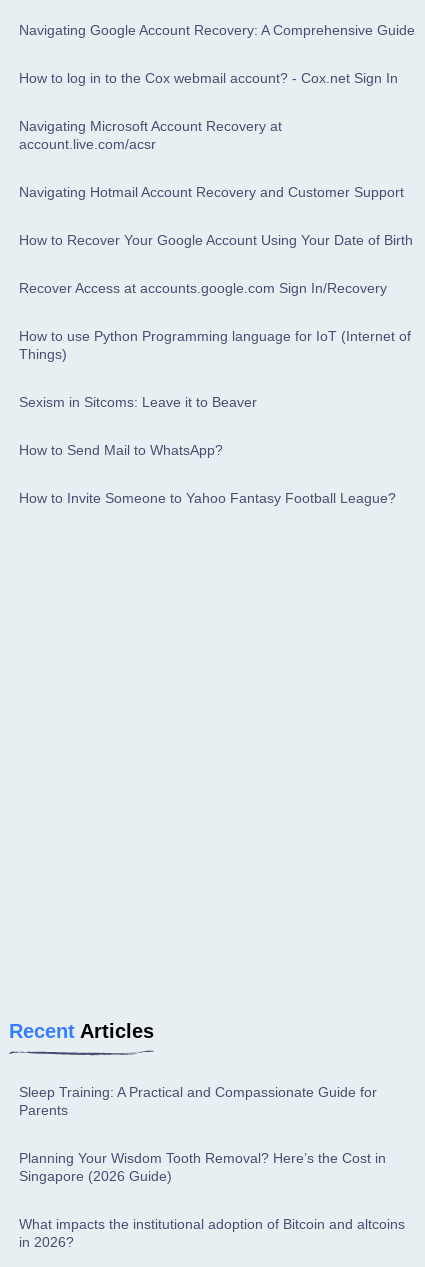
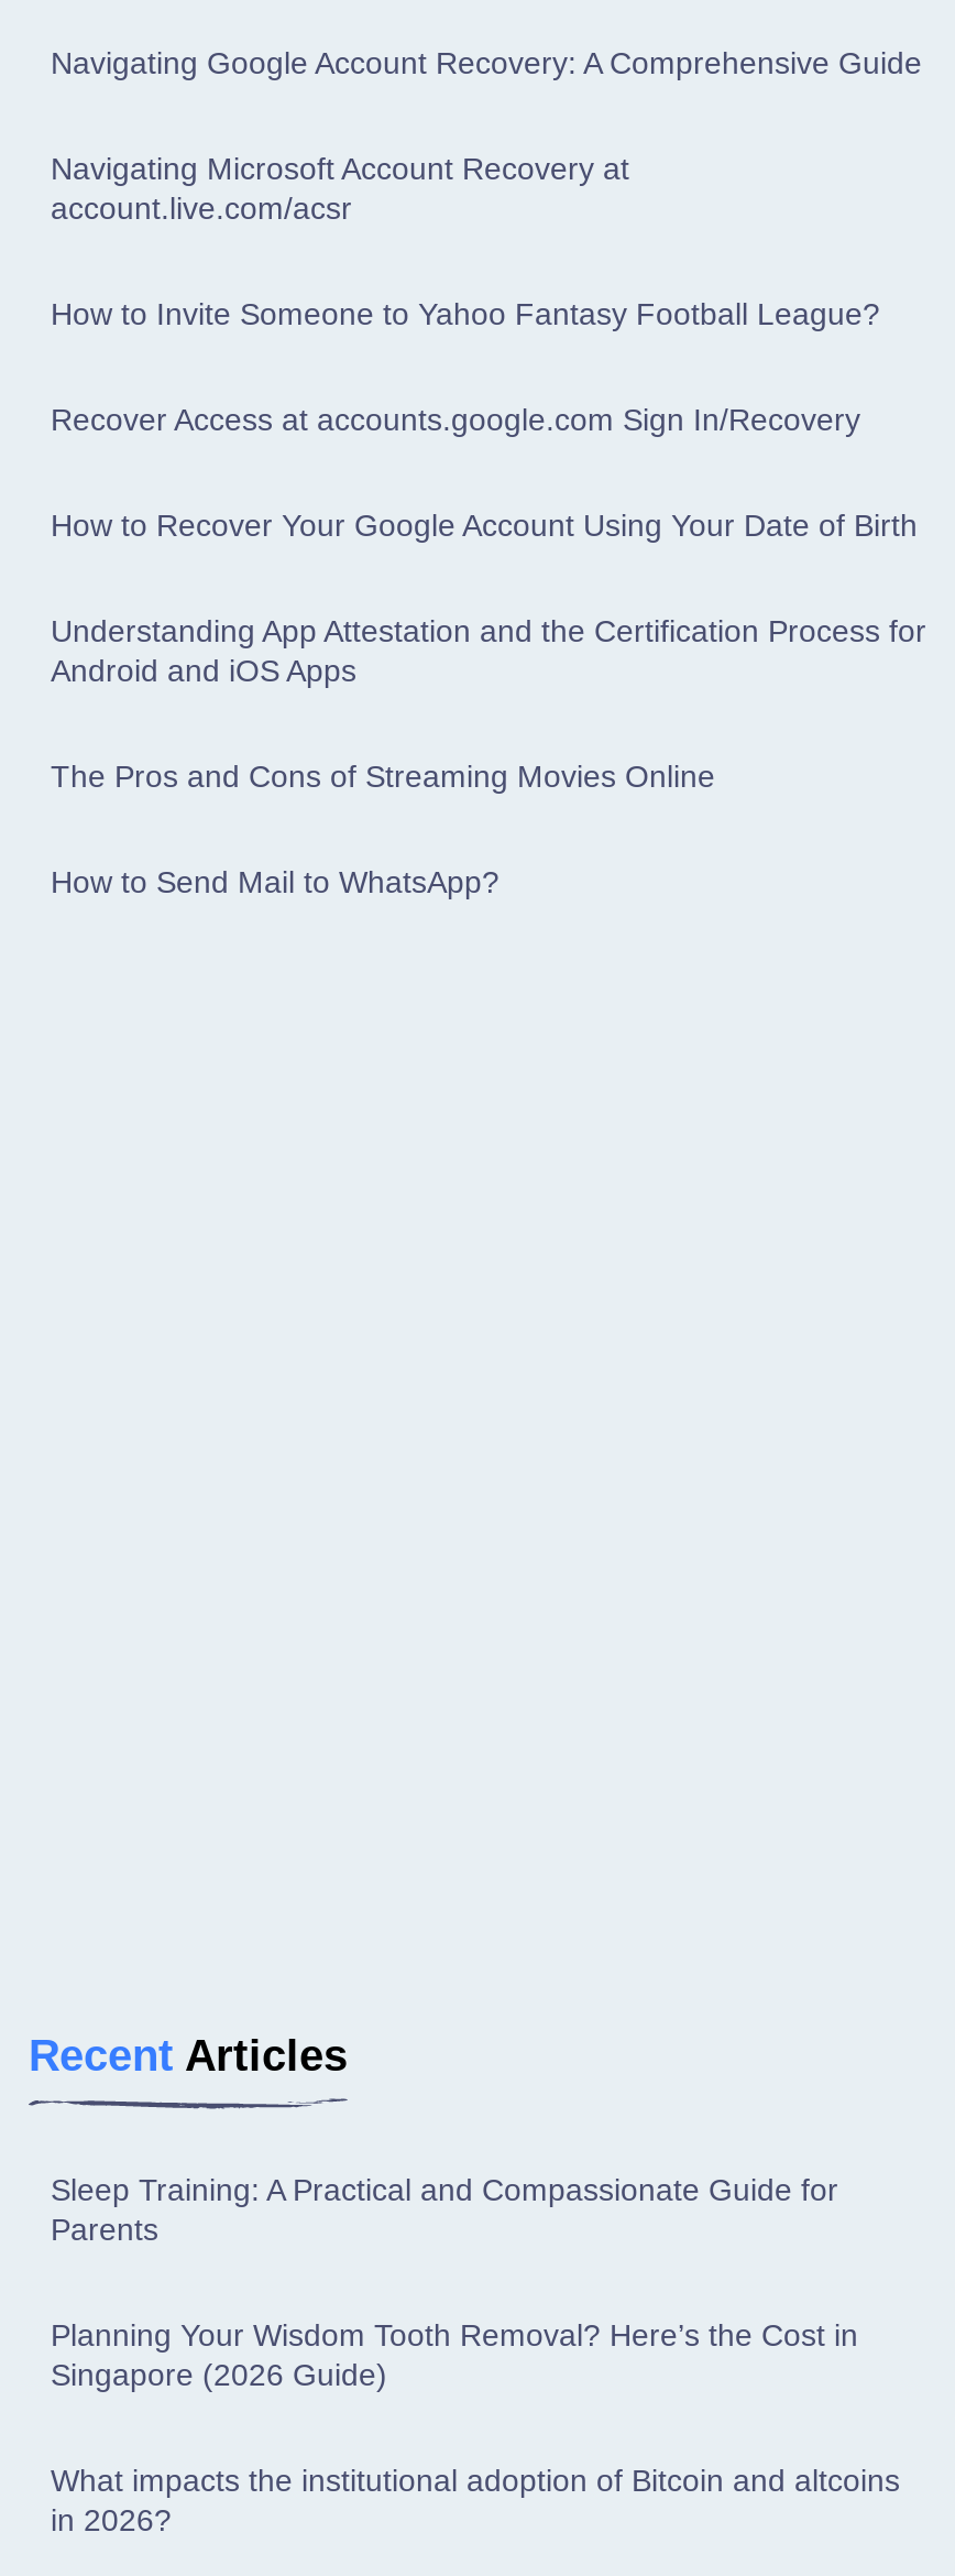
- How to log in to the Cox webmail account? - Cox.net Sign In

- Navigating Hotmail Account Recovery and Customer Support

moved up: Recover Access at accounts.google.com Sign In/Recovery

- How to use Python Programming language for IoT (Internet of
- Things)
- Sexism in Sitcoms: Leave it to Beaver
+ Understanding App Attestation and the Certification Process for
+ Android and iOS Apps
+ The Pros and Cons of Streaming Movies Online

moved up: How to Invite Someone to Yahoo Fantasy Football League?
